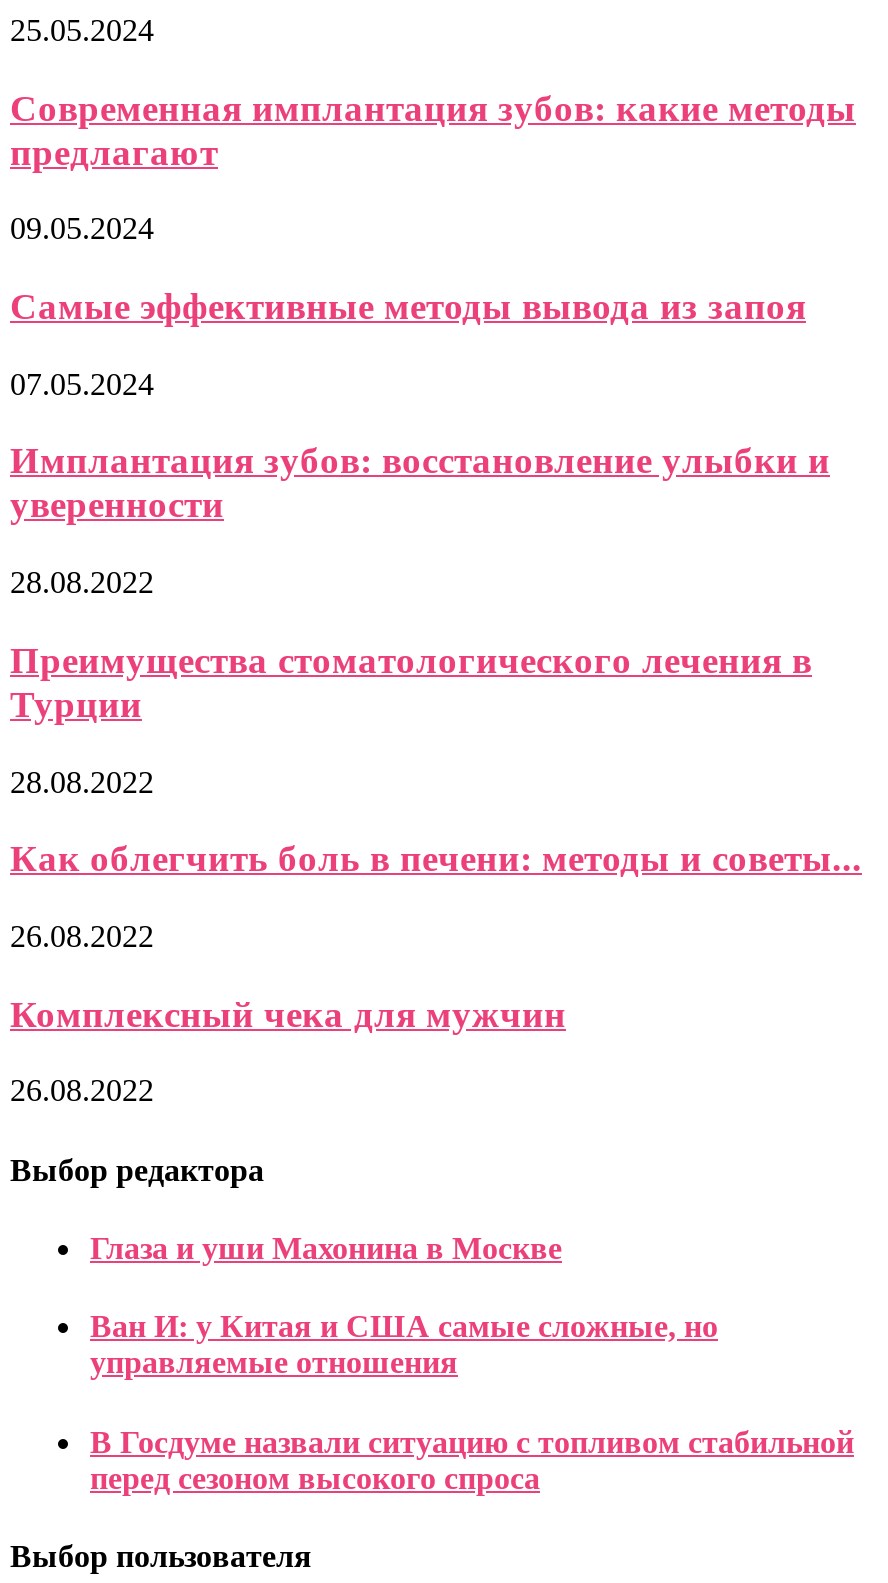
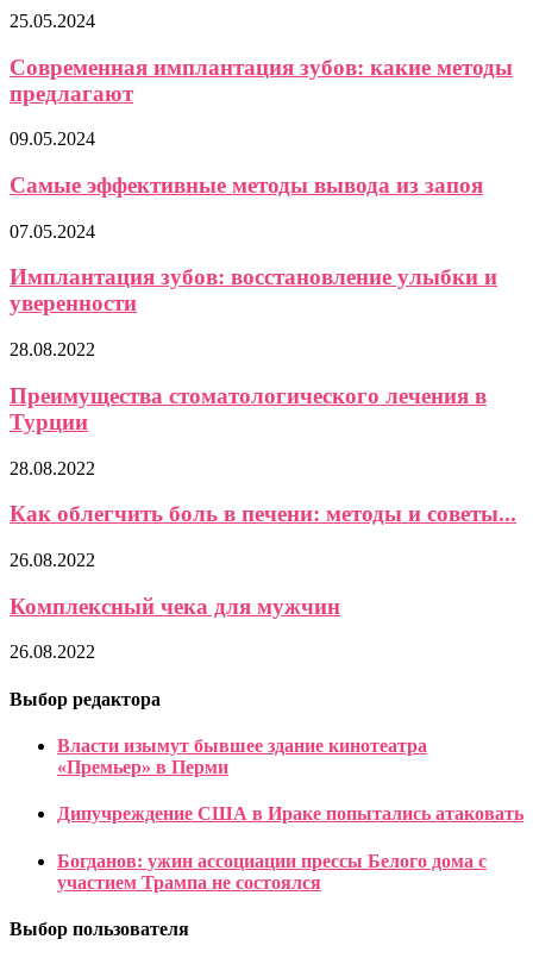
- Глаза и уши Махонина в Москве
+ Власти изымут бывшее здание кинотеатра
+ «Премьер» в Перми

- Ван И: у Китая и США самые сложные, но
- управляемые отношения
+ Дипучреждение США в Ираке попытались атаковать

- В Госдуме назвали ситуацию с топливом стабильной
- перед сезоном высокого спроса
+ Богданов: ужин ассоциации прессы Белого дома с
+ участием Трампа не состоялся
